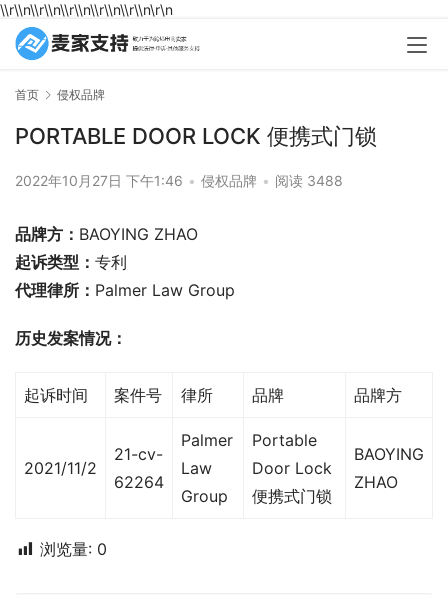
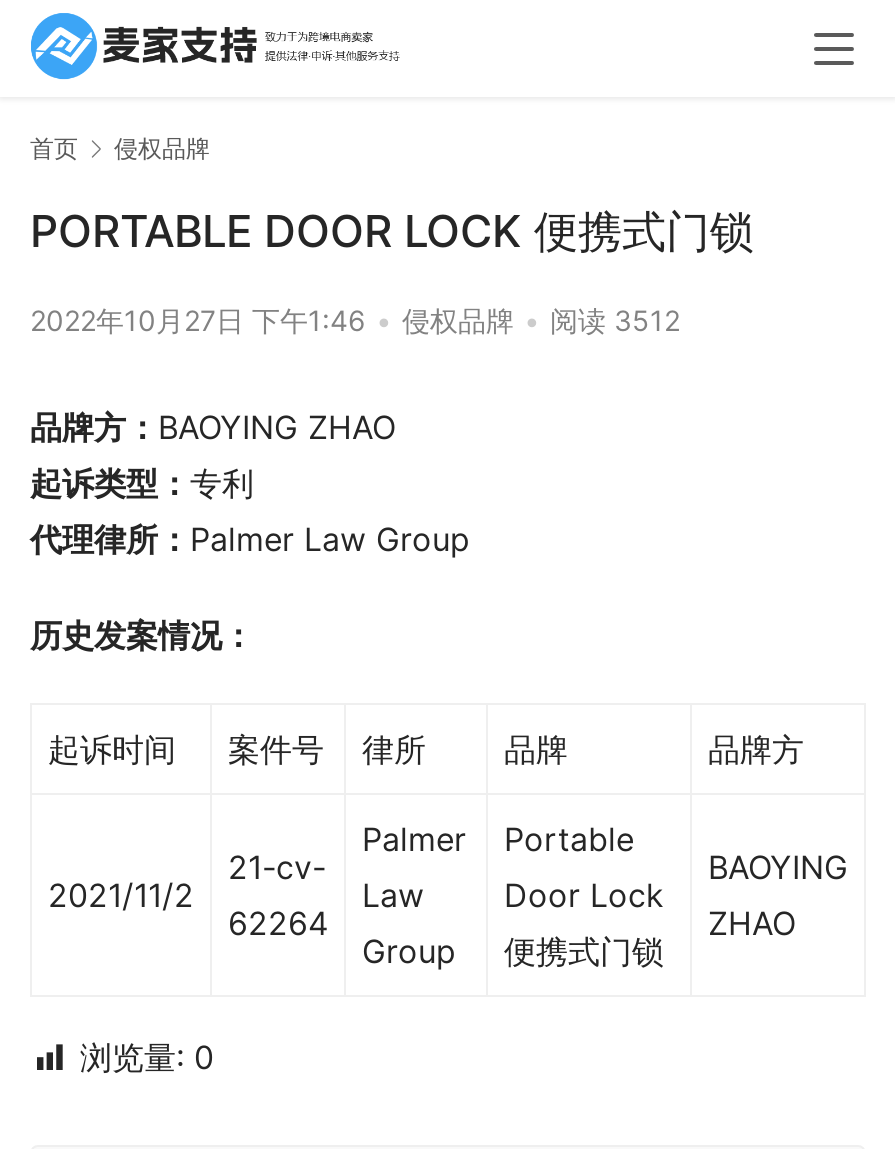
- \\r\\n\\r\\n\\r\\n\\r\\n\\r\\n\r\n

- 2022年10月27日 下午1:46 • 侵权品牌 • 阅读 3488
+ 2022年10月27日 下午1:46 • 侵权品牌 • 阅读 3512
